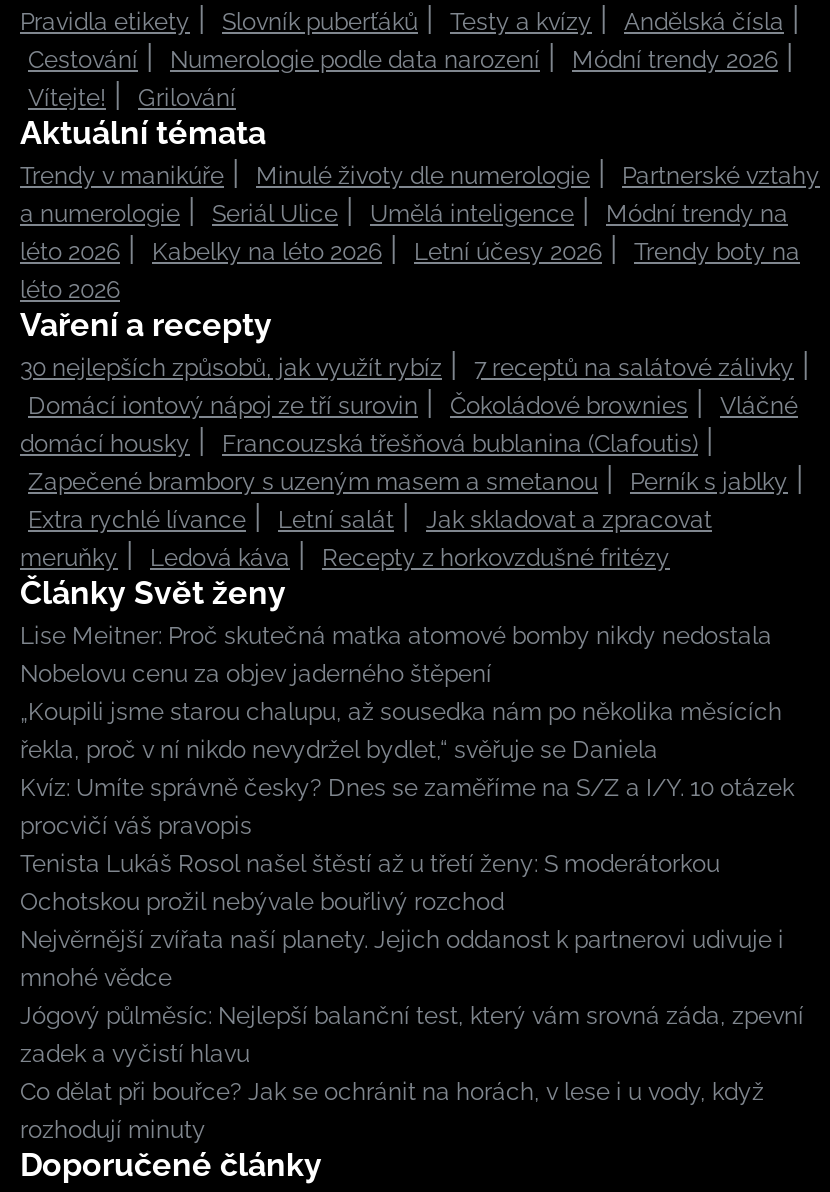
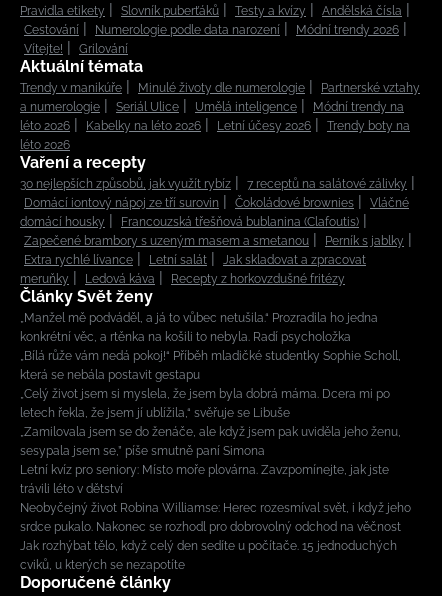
- Lise Meitner: Proč skutečná matka atomové bomby nikdy nedostala
- Nobelovu cenu za objev jaderného štěpení
- „Koupili jsme starou chalupu, až sousedka nám po několika měsících
- řekla, proč v ní nikdo nevydržel bydlet,“ svěřuje se Daniela
- Kvíz: Umíte správně česky? Dnes se zaměříme na S/Z a I/Y. 10 otázek
- procvičí váš pravopis
- Tenista Lukáš Rosol našel štěstí až u třetí ženy: S moderátorkou
- Ochotskou prožil nebývale bouřlivý rozchod
- Nejvěrnější zvířata naší planety. Jejich oddanost k partnerovi udivuje i
- mnohé vědce
- Jógový půlměsíc: Nejlepší balanční test, který vám srovná záda, zpevní
- zadek a vyčistí hlavu
- Co dělat při bouřce? Jak se ochránit na horách, v lese i u vody, když
- rozhodují minuty
+ „Manžel mě podváděl, a já to vůbec netušila.“ Prozradila ho jedna
+ konkrétní věc, a rtěnka na košili to nebyla. Radí psycholožka
+ „Bílá růže vám nedá pokoj!“ Příběh mladičké studentky Sophie Scholl,
+ která se nebála postavit gestapu
+ „Celý život jsem si myslela, že jsem byla dobrá máma. Dcera mi po
+ letech řekla, že jsem jí ublížila,“ svěřuje se Libuše
+ „Zamilovala jsem se do ženáče, ale když jsem pak uviděla jeho ženu,
+ sesypala jsem se,” píše smutně paní Simona
+ Letní kvíz pro seniory: Místo moře plovárna. Zavzpomínejte, jak jste
+ trávili léto v dětství
+ Neobyčejný život Robina Williamse: Herec rozesmíval svět, i když jeho
+ srdce pukalo. Nakonec se rozhodl pro dobrovolný odchod na věčnost
+ Jak rozhýbat tělo, když celý den sedíte u počítače. 15 jednoduchých
+ cviků, u kterých se nezapotíte
